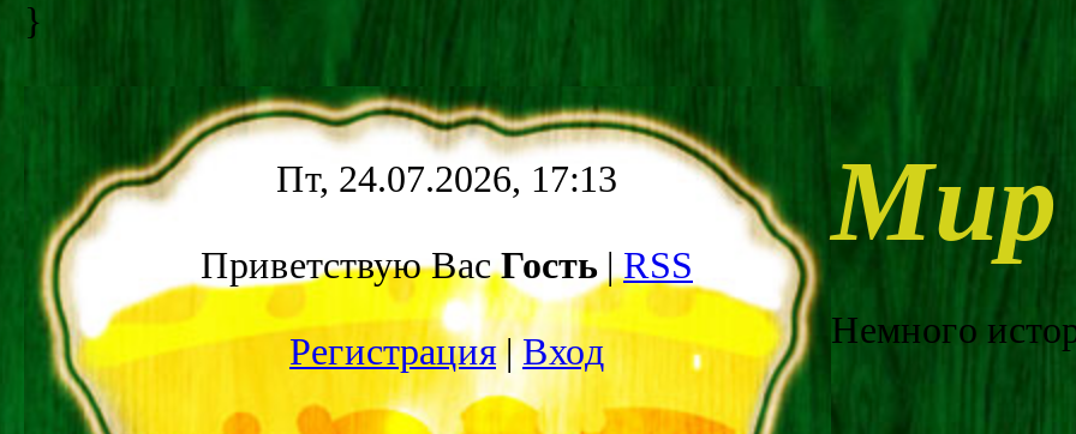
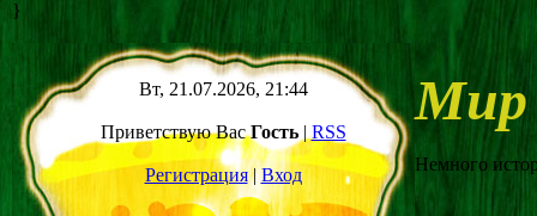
- Пт, 24.07.2026, 17:13
+ Вт, 21.07.2026, 21:44
